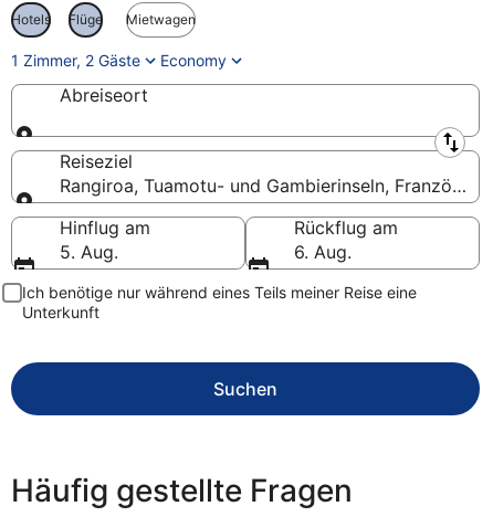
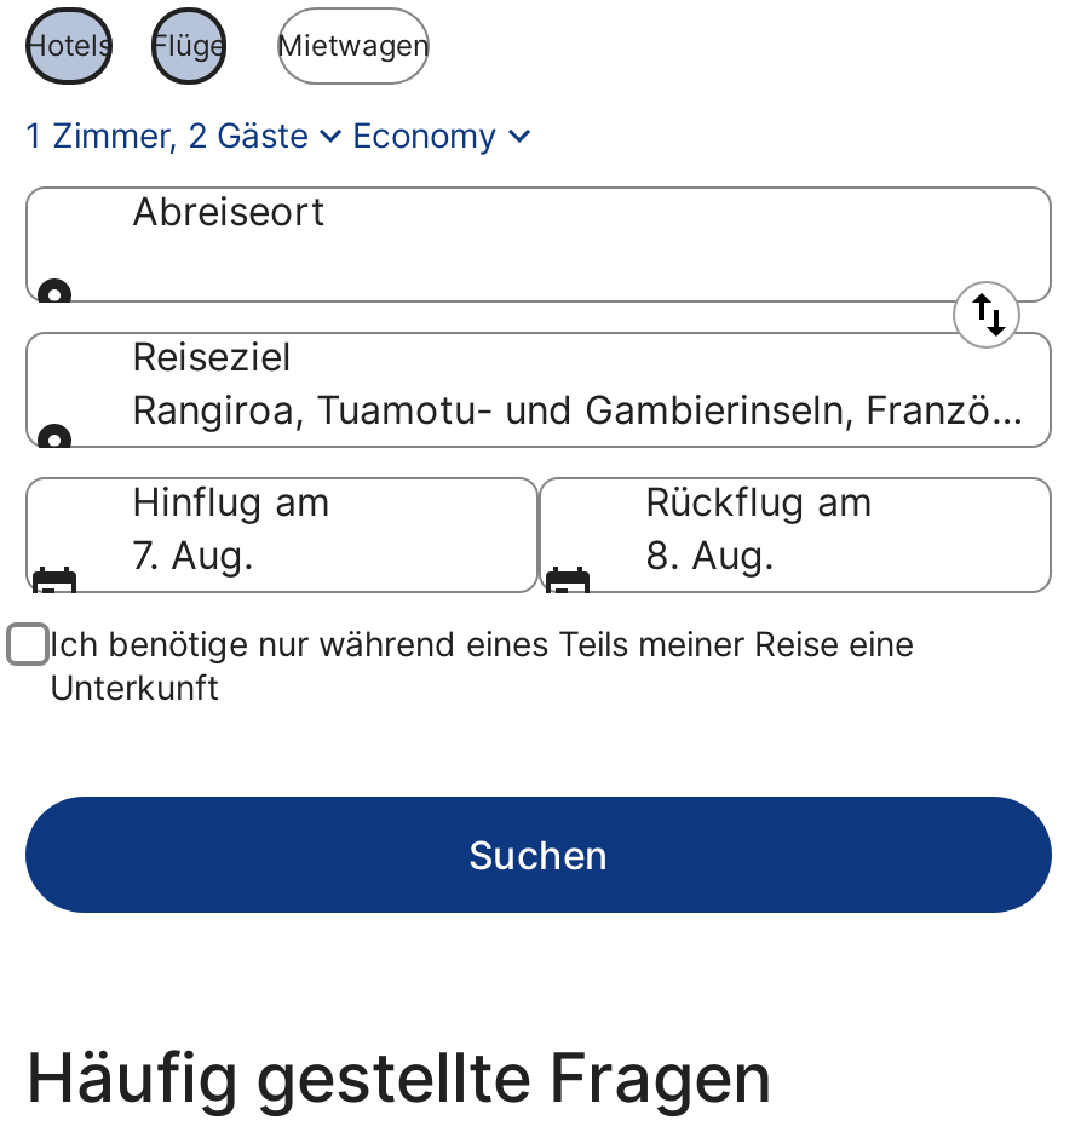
- 5. Aug.
+ 7. Aug.

- 6. Aug.
+ 8. Aug.
